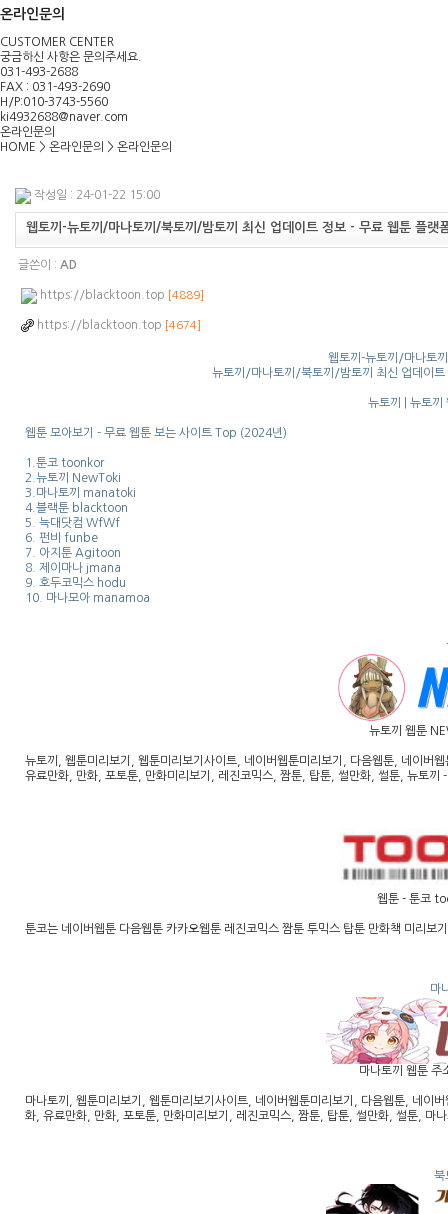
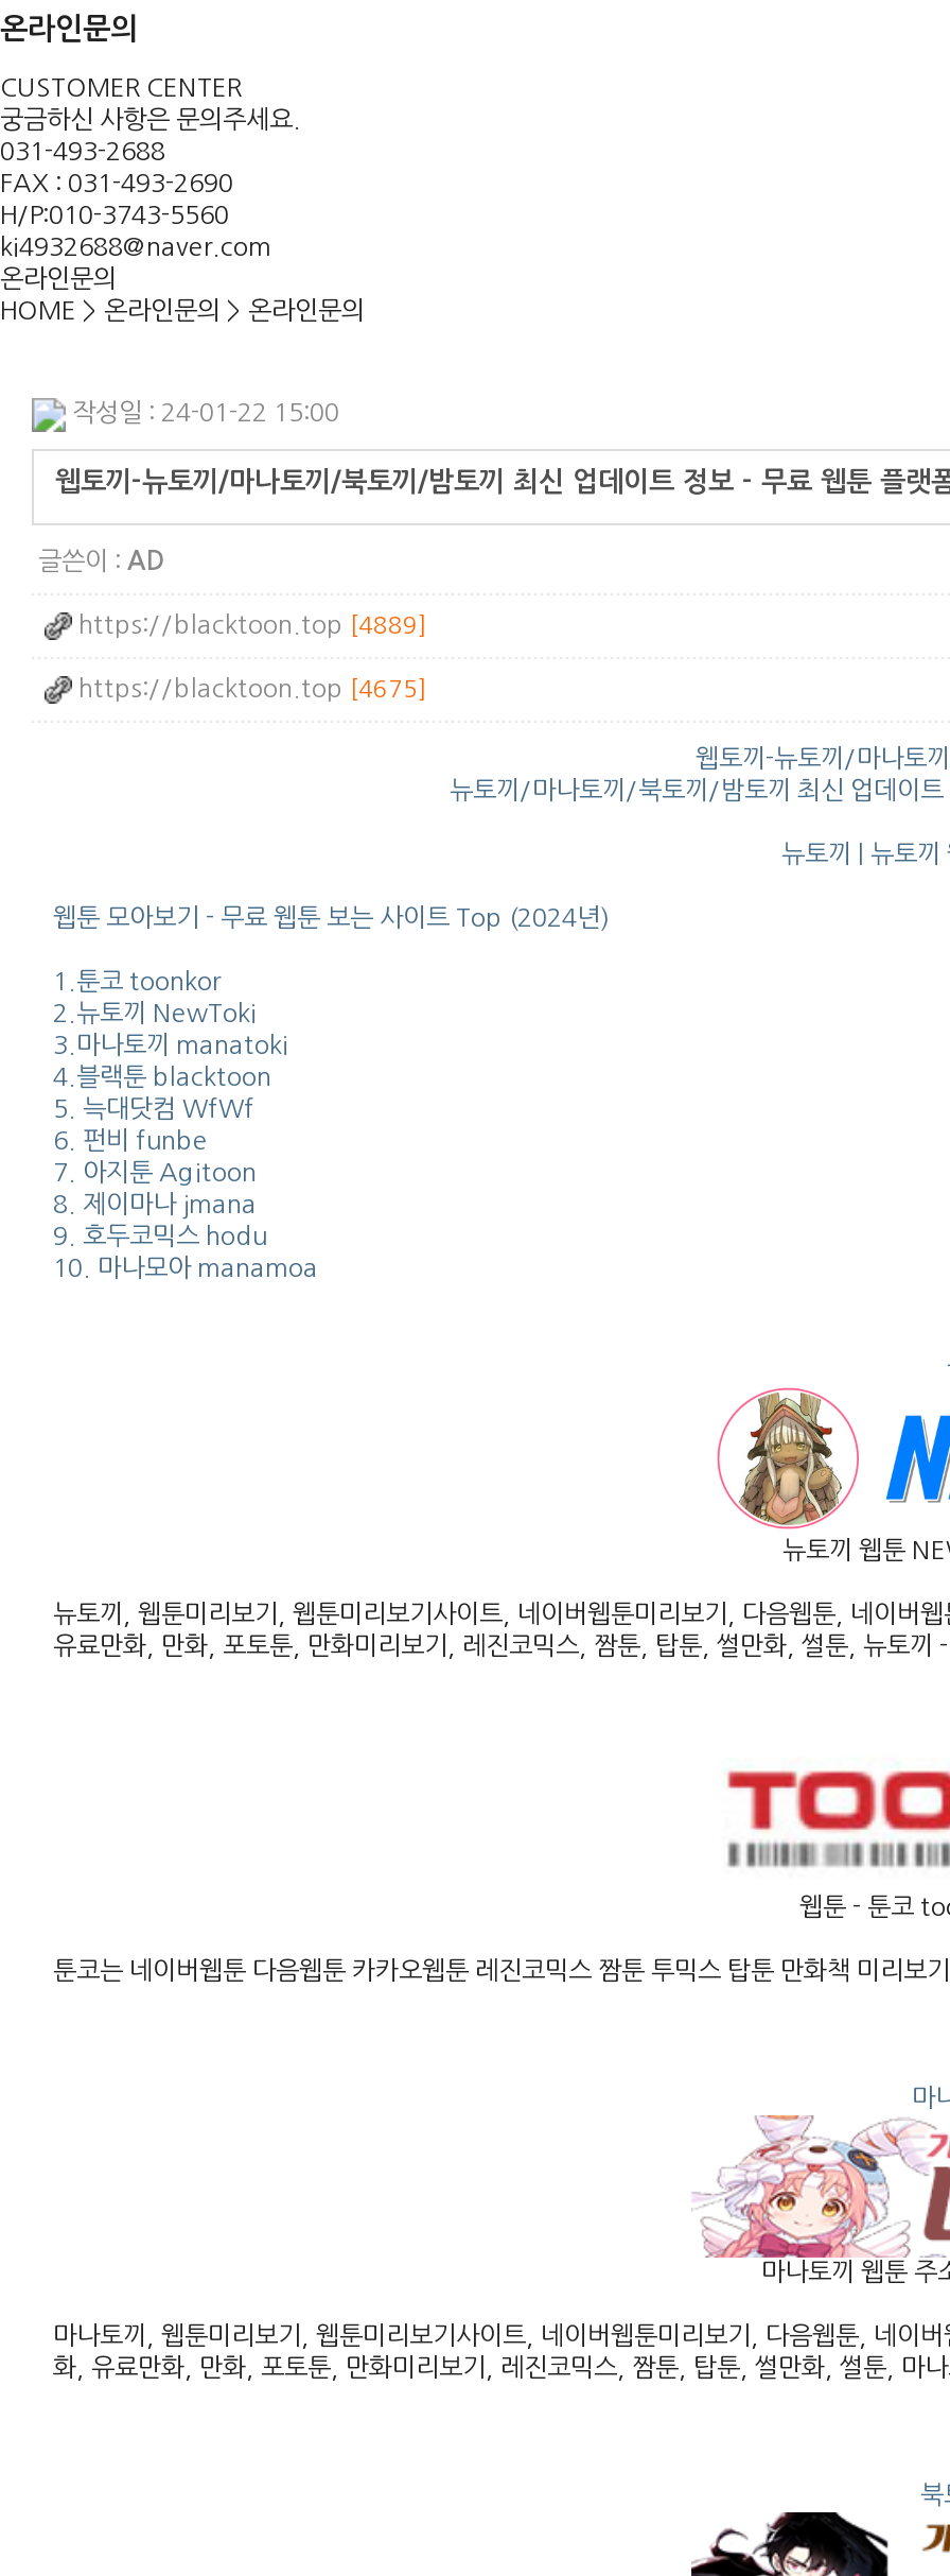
- https://blacktoon.top [4674]
+ https://blacktoon.top [4675]
